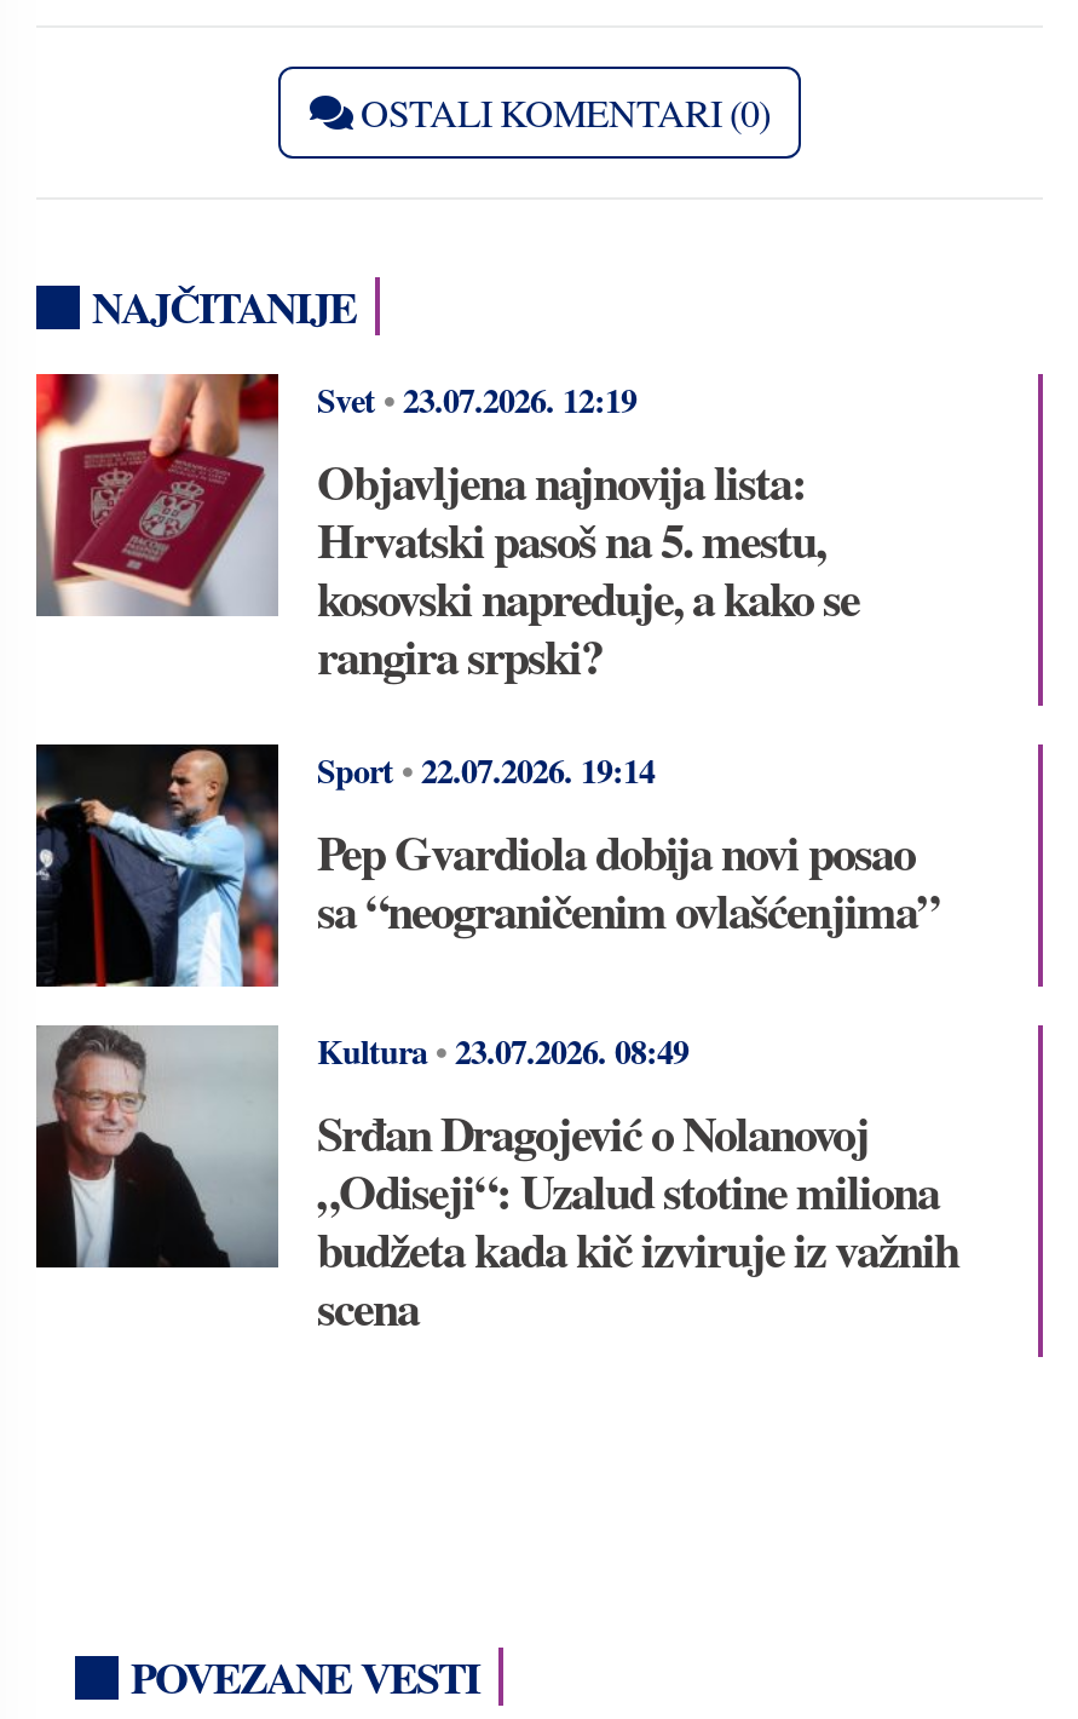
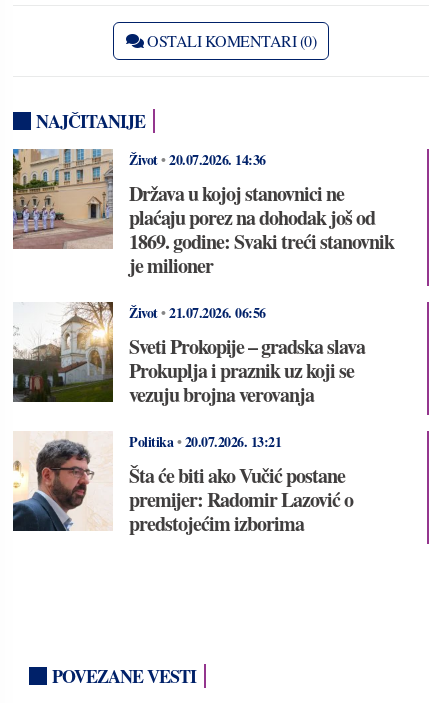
- [image]
- Svet •23.07.2026. 12:19
- Objavljena najnovija lista:
- Hrvatski pasoš na 5. mestu,
- kosovski napreduje, a kako se
- rangira srpski?
+ [image]
+ Život •20.07.2026. 14:36
+ Država u kojoj stanovnici ne
+ plaćaju porez na dohodak još od
+ 1869. godine: Svaki treći stanovnik
+ je milioner

- [image]
- Sport •22.07.2026. 19:14
- Pep Gvardiola dobija novi posao
- sa “neograničenim ovlašćenjima”
+ [image]
+ Život • 21.07.2026. 06:56
+ Sveti Prokopije – gradska slava
+ Prokuplja i praznik uz koji se
+ vezuju brojna verovanja

- [image]
- Kultura •23.07.2026. 08:49
- Srđan Dragojević o Nolanovoj
- „Odiseji“: Uzalud stotine miliona
- budžeta kada kič izviruje iz važnih
- scena
+ [image]
+ Politika • 20.07.2026. 13:21
+ Šta će biti ako Vučić postane
+ premijer: Radomir Lazović o
+ predstojećim izborima
